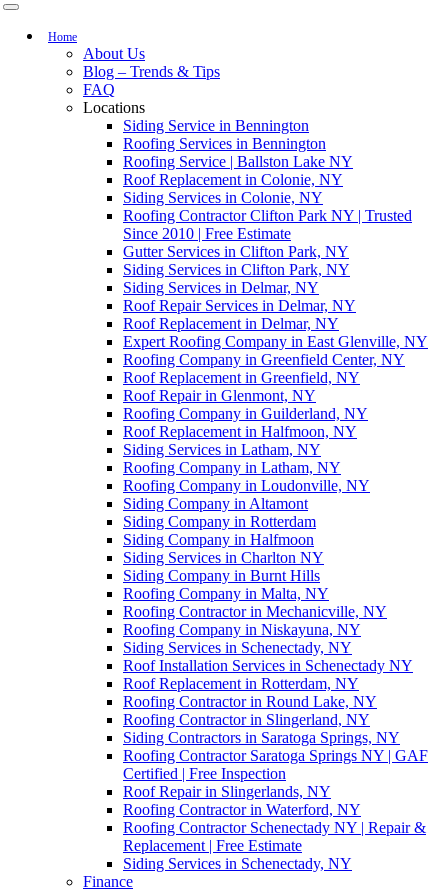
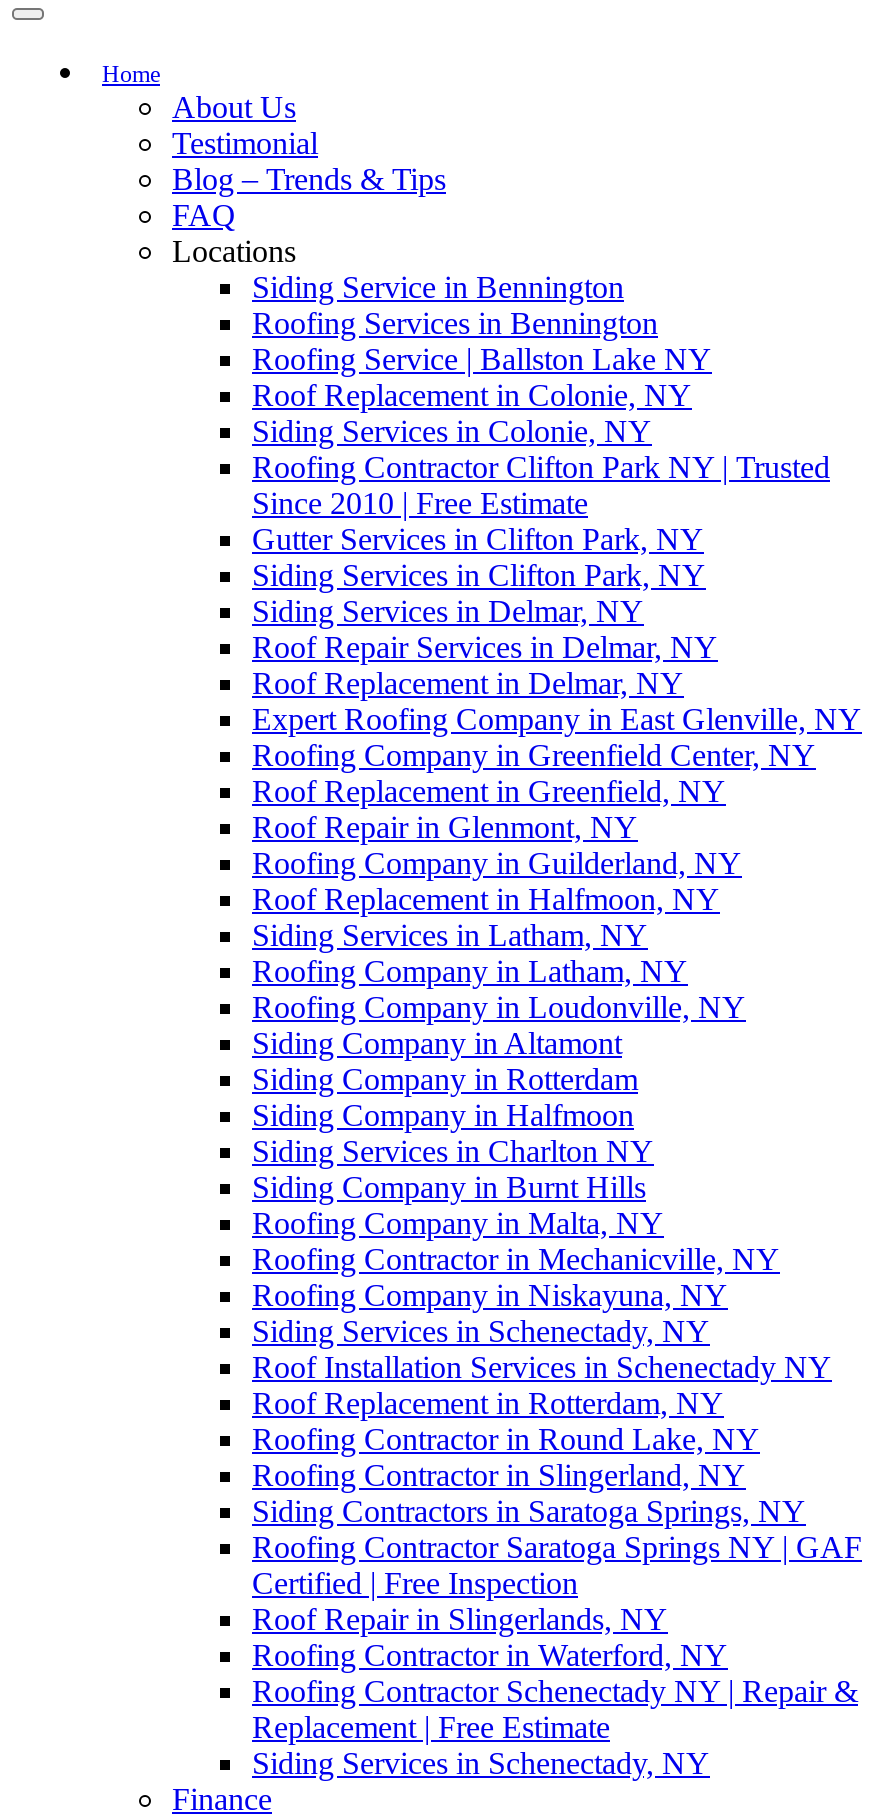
+ Testimonial
